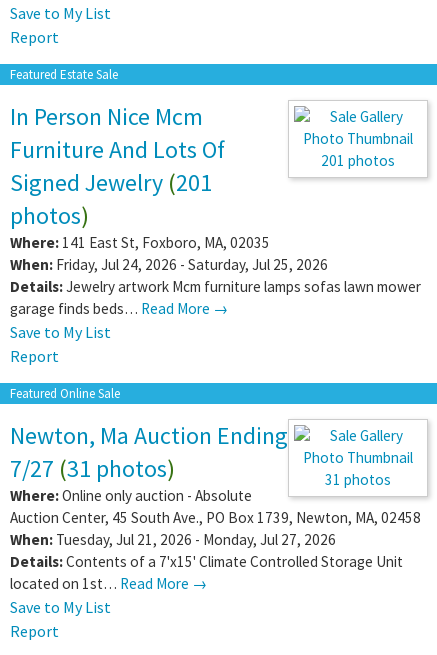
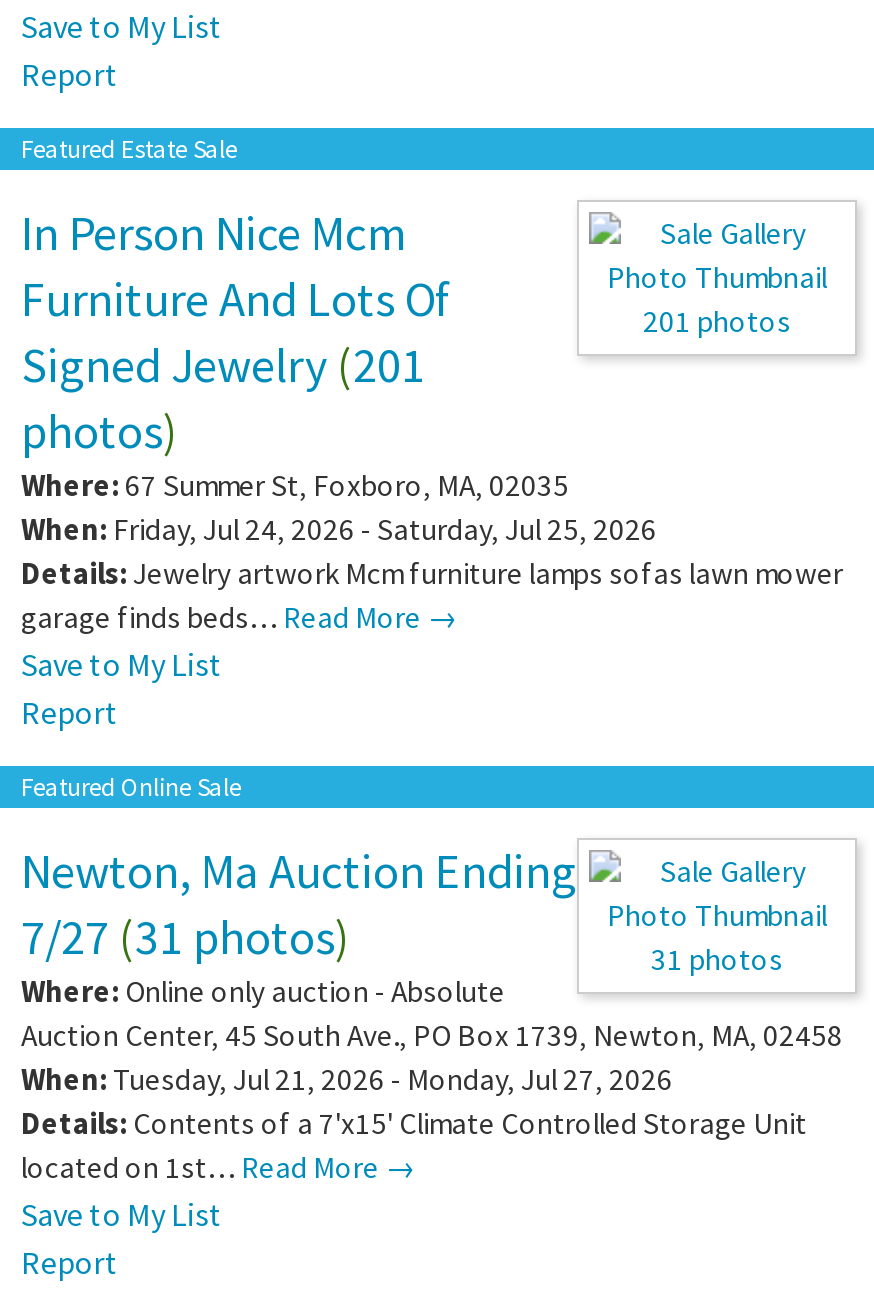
- Where: 141 East St, Foxboro, MA, 02035
+ Where: 67 Summer St, Foxboro, MA, 02035
